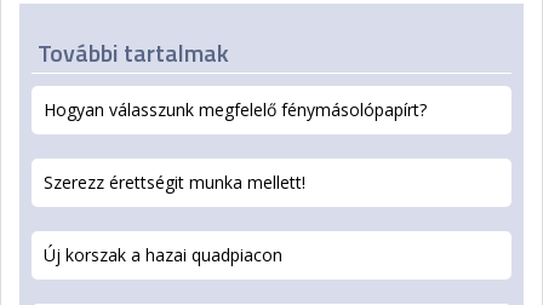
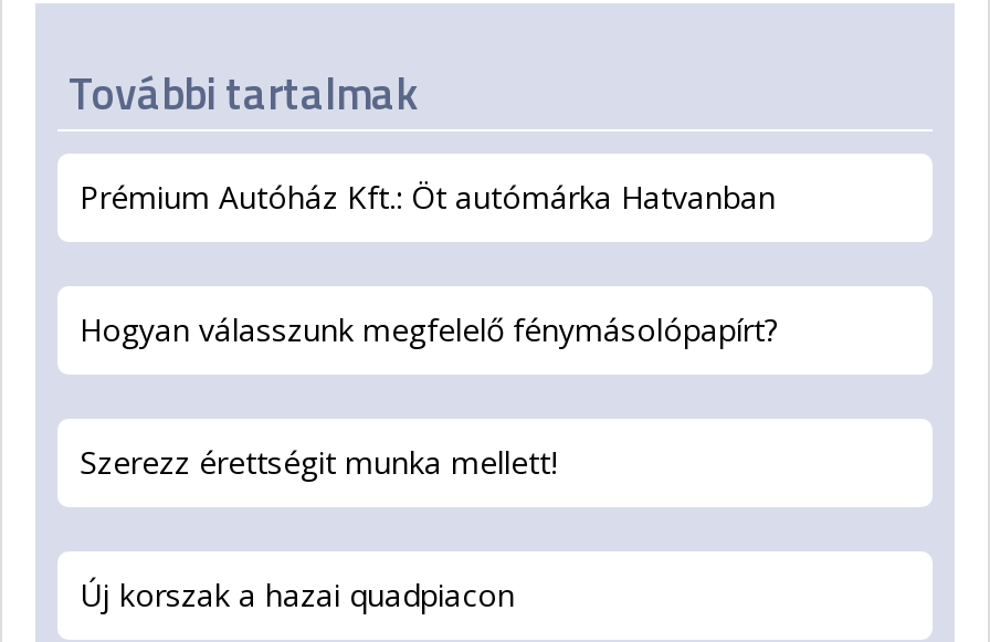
+ Prémium Autóház Kft.: Öt autómárka Hatvanban
